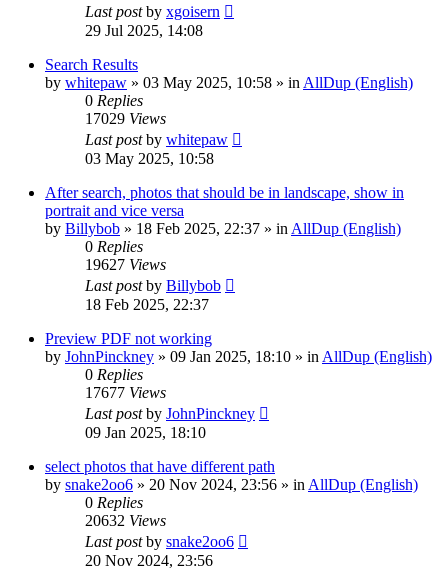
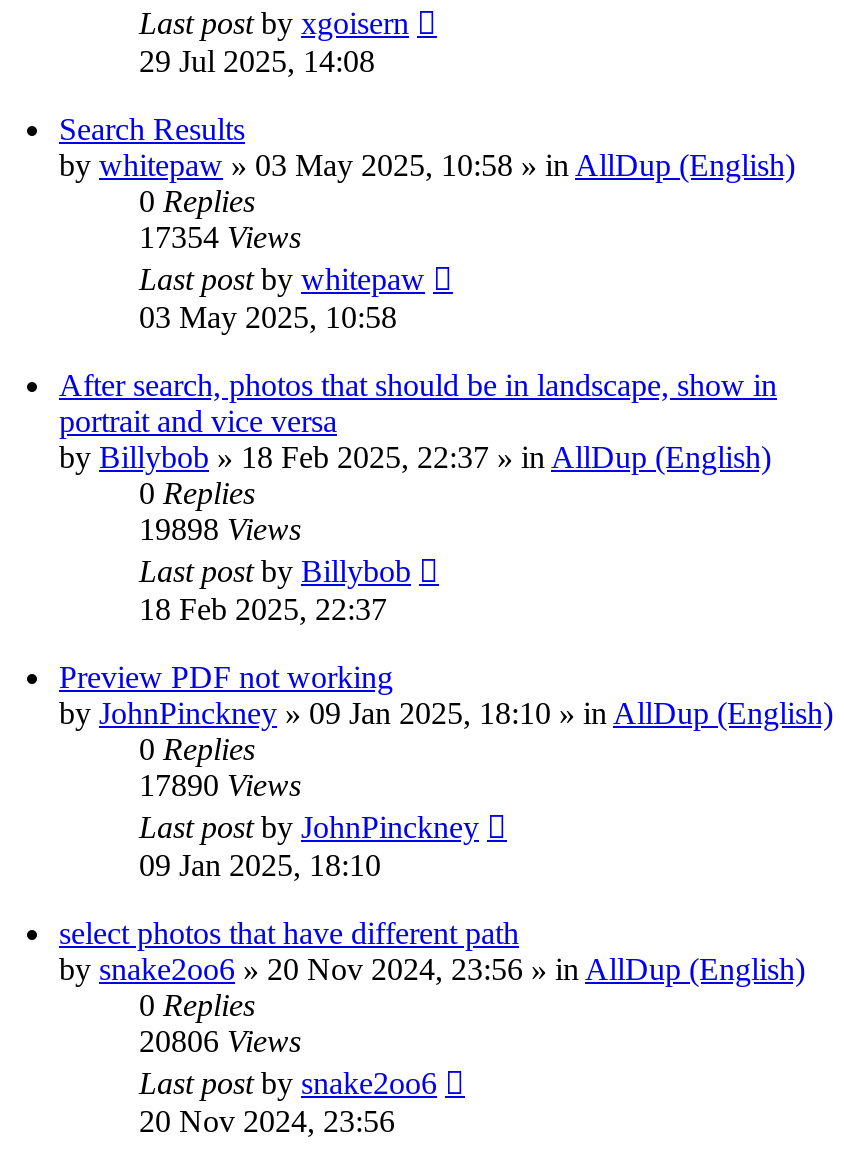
- 17029 Views
+ 17354 Views

- 19627 Views
+ 19898 Views

- 17677 Views
+ 17890 Views

- 20632 Views
+ 20806 Views
